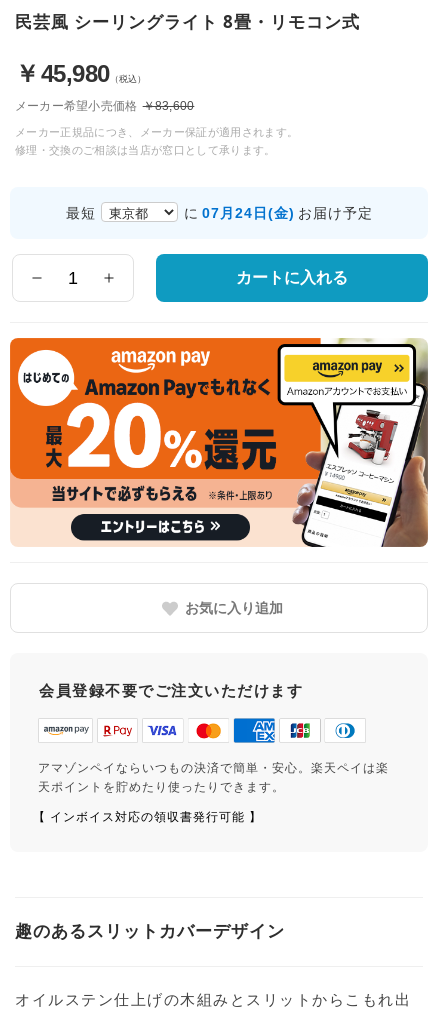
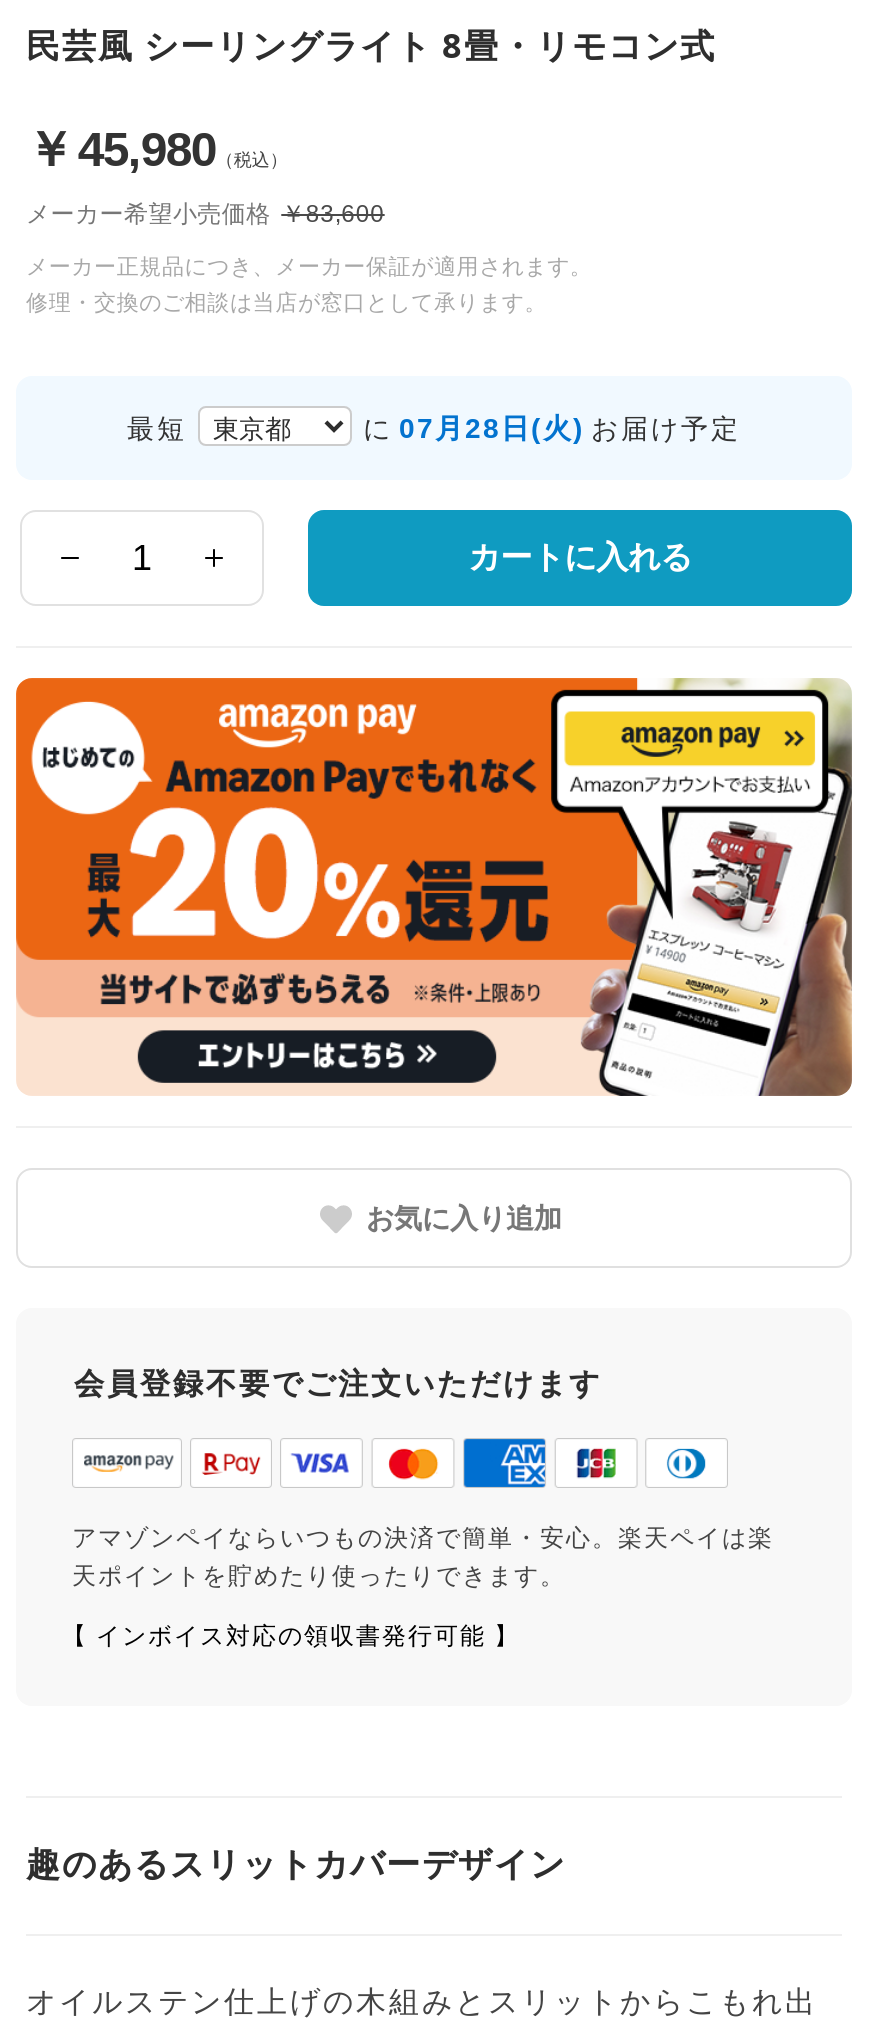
- に 07月24日(金) お届け予定
+ に 07月28日(火) お届け予定
